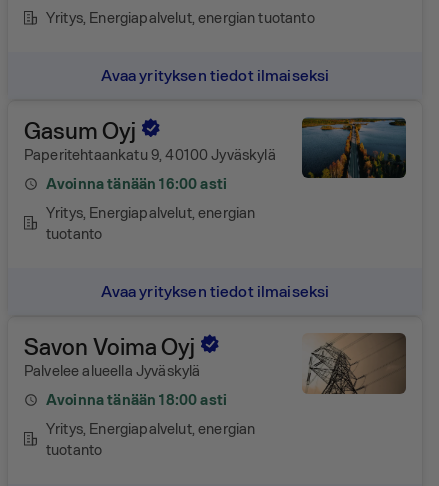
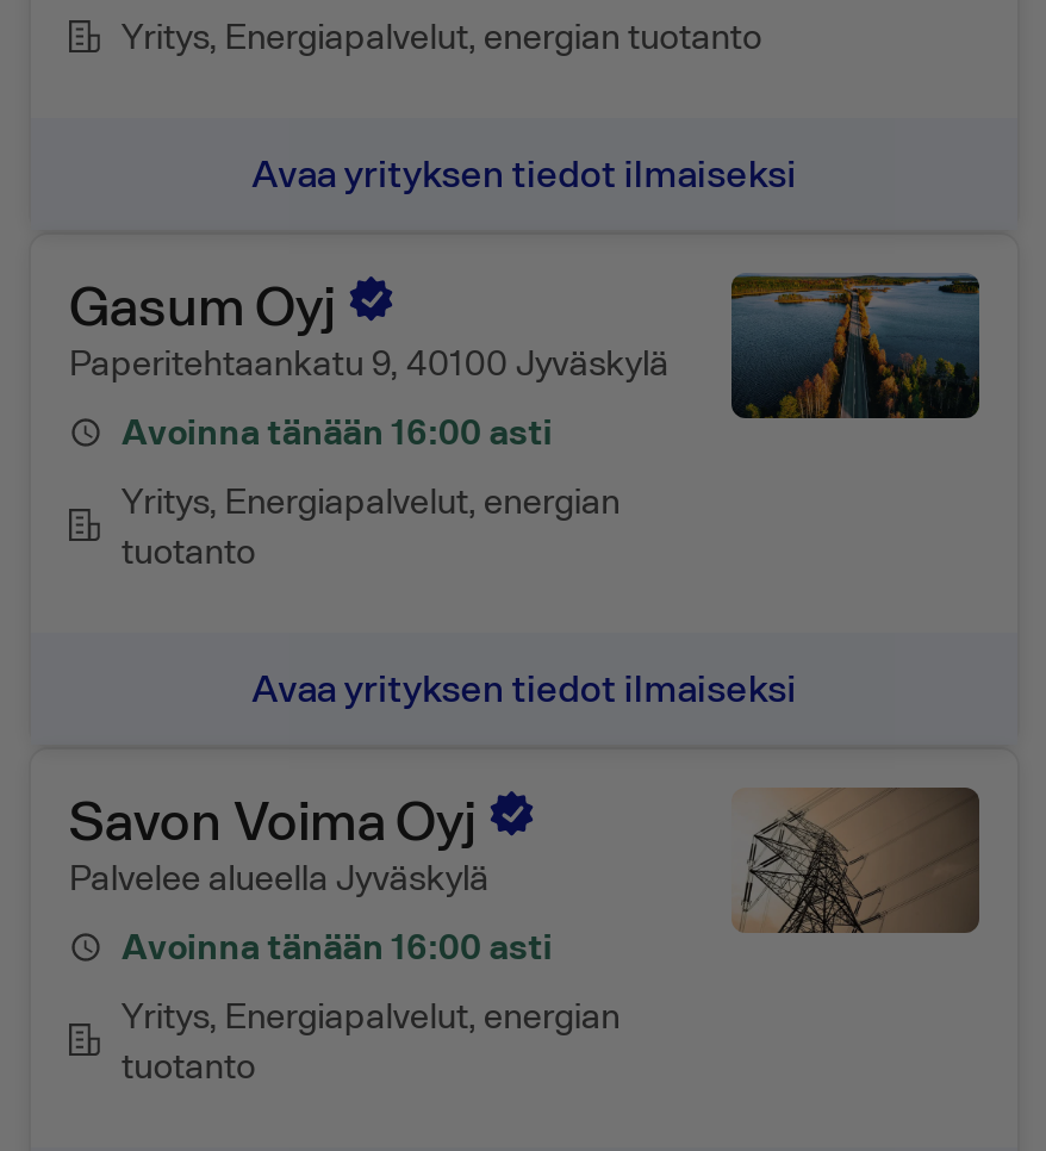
- Avoinna tänään 18:00 asti
+ Avoinna tänään 16:00 asti
